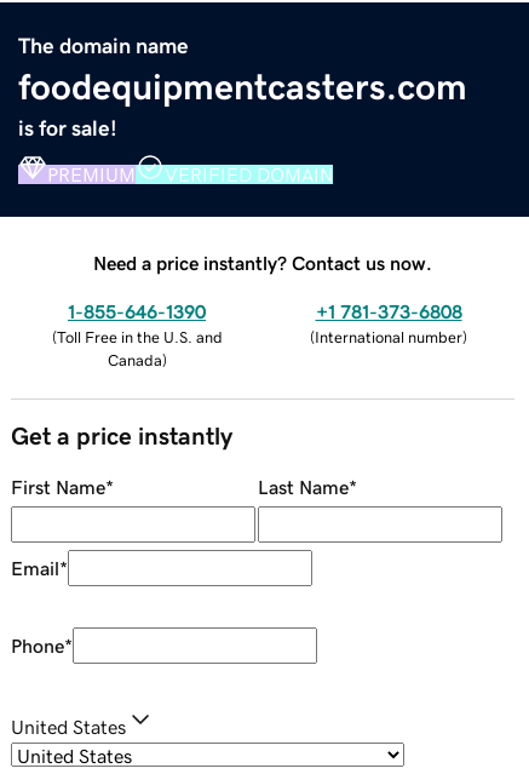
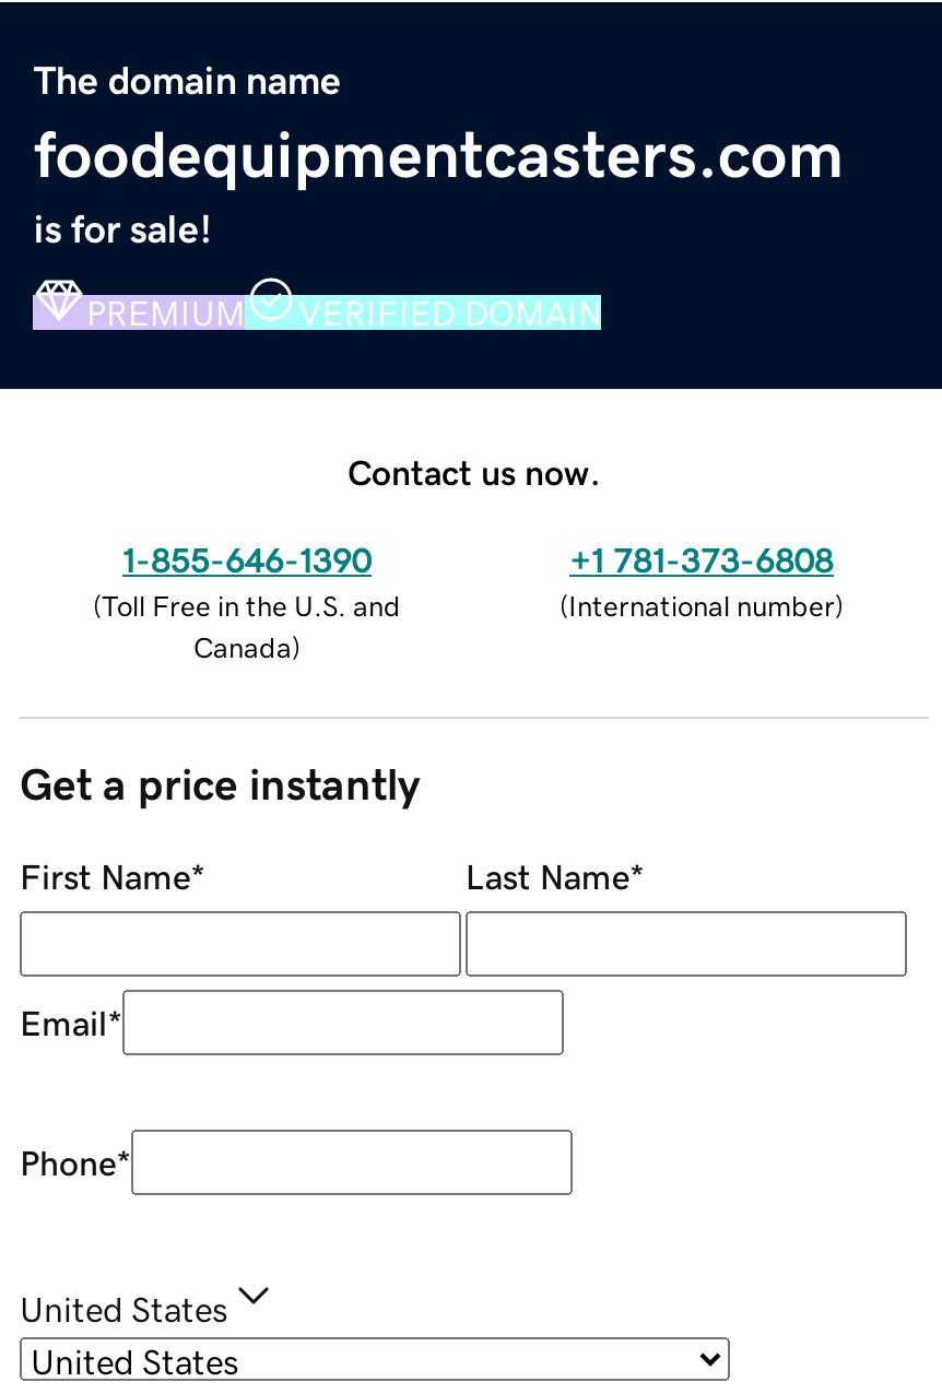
- Need a price instantly? Contact us now.
+ Contact us now.
